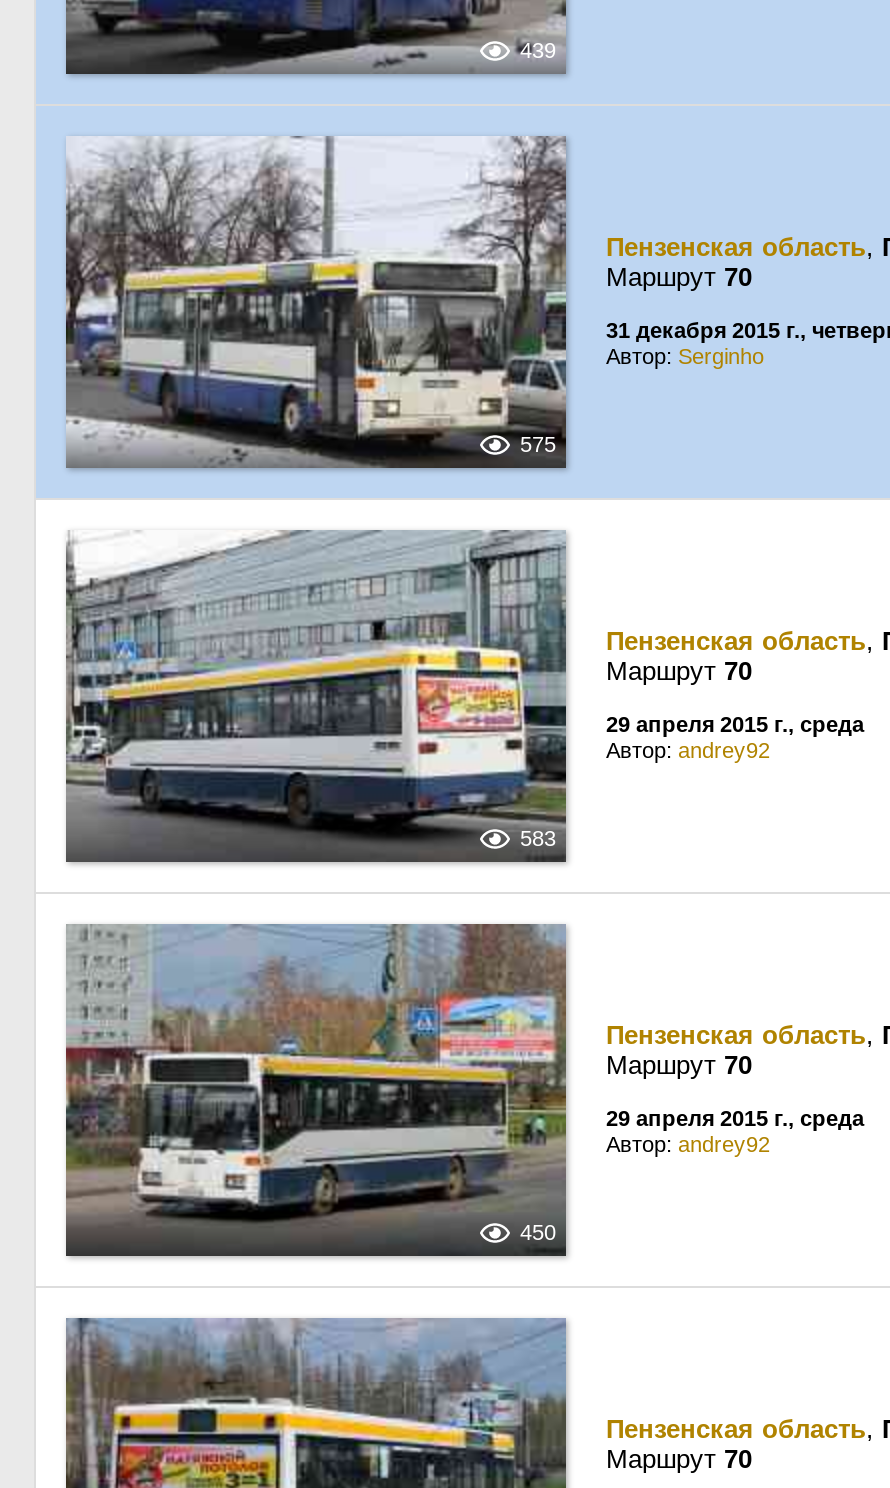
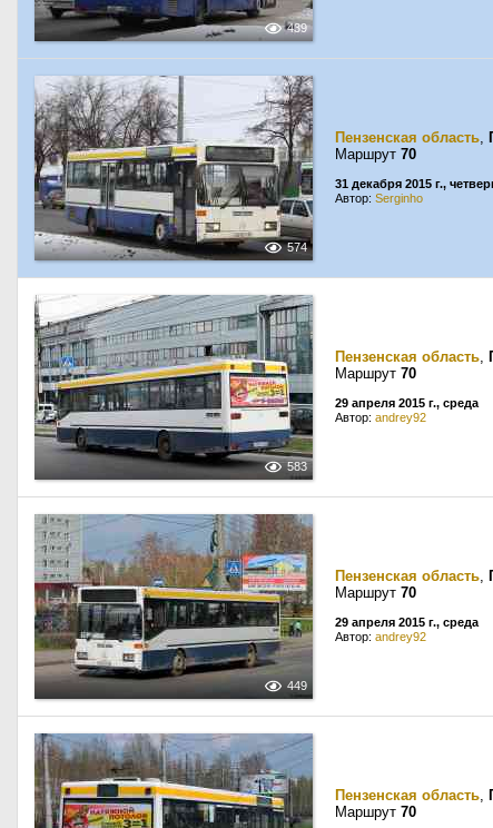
- 575
+ 574

- 450
+ 449
